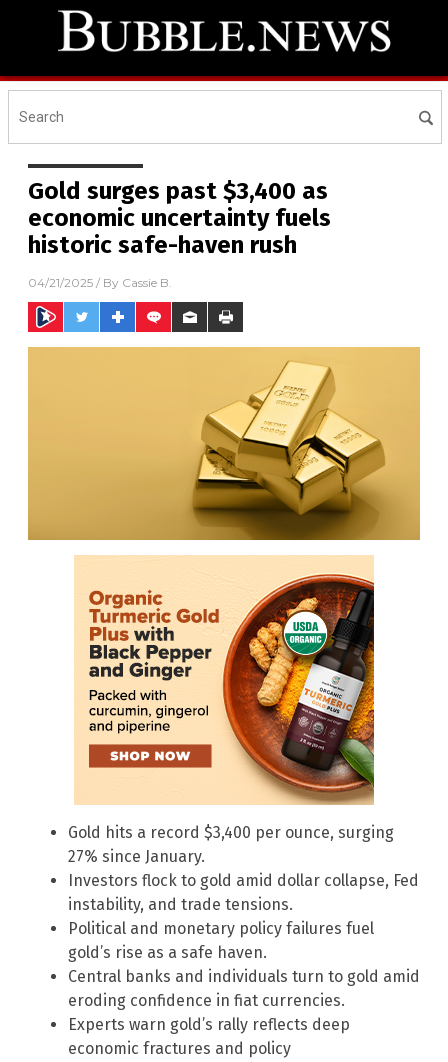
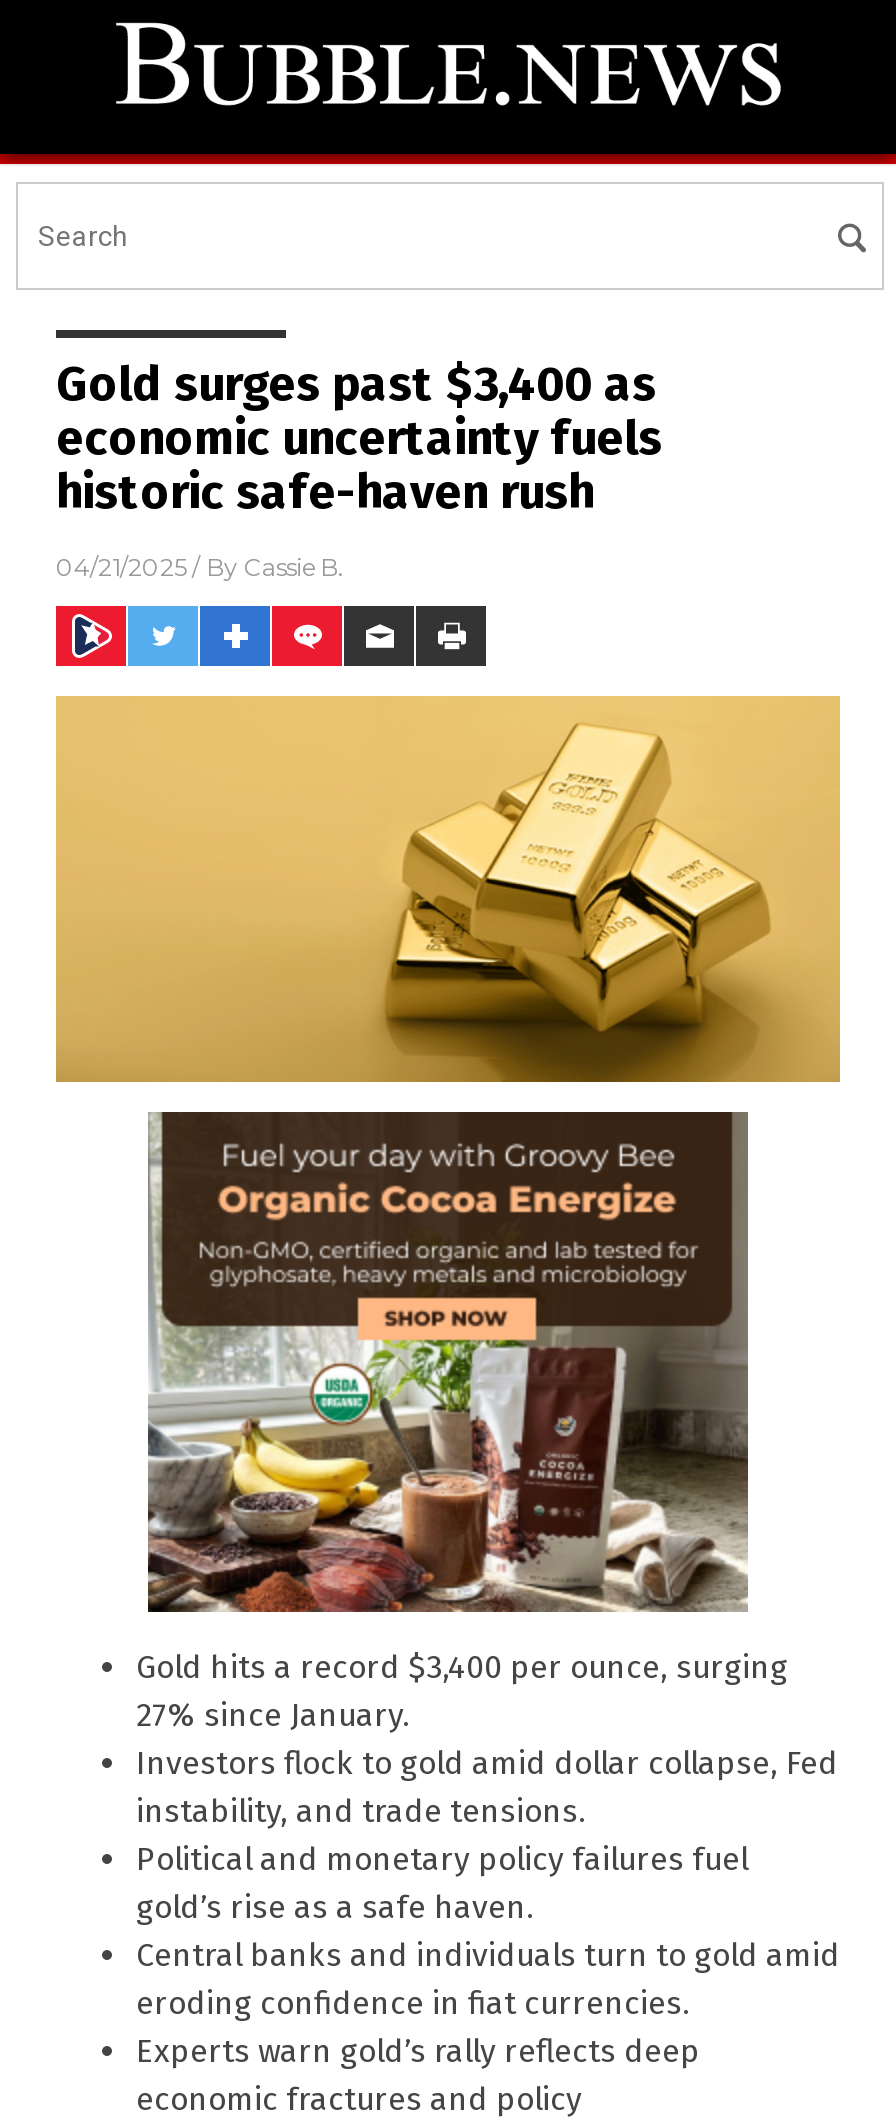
- [image]
+ [image]
